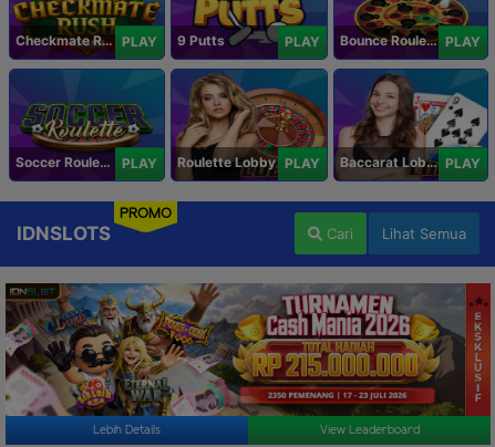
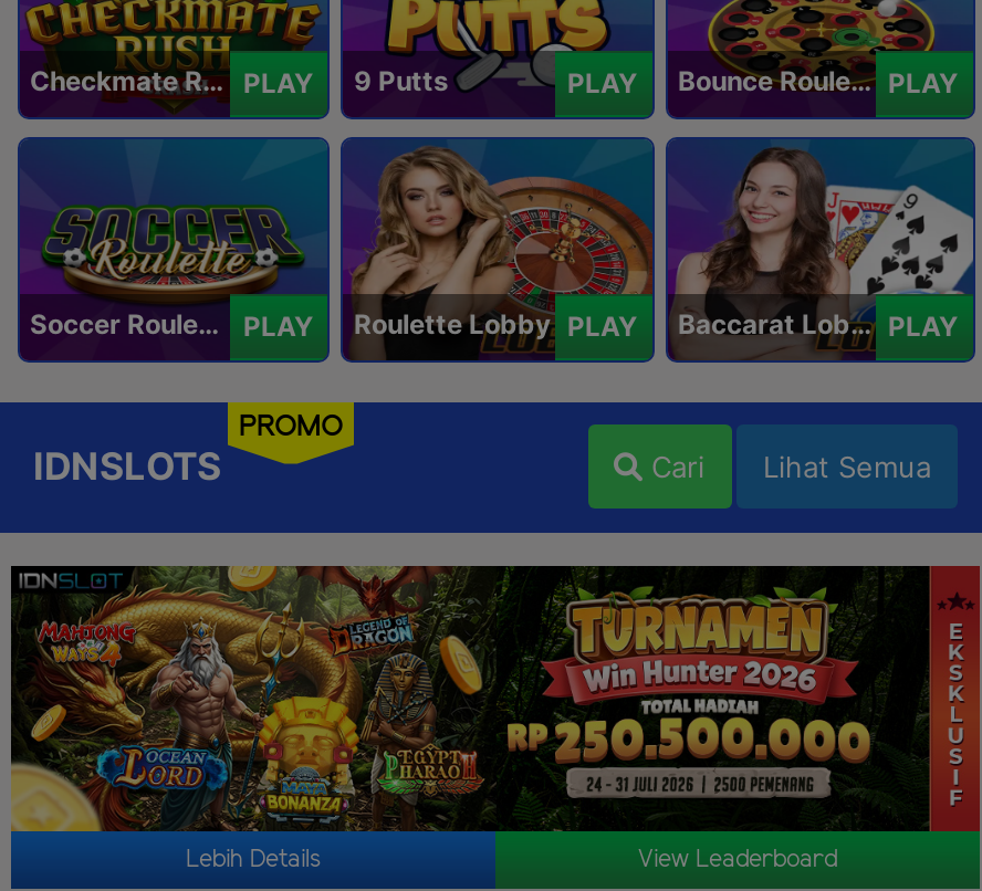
- [image]
+ [image]
